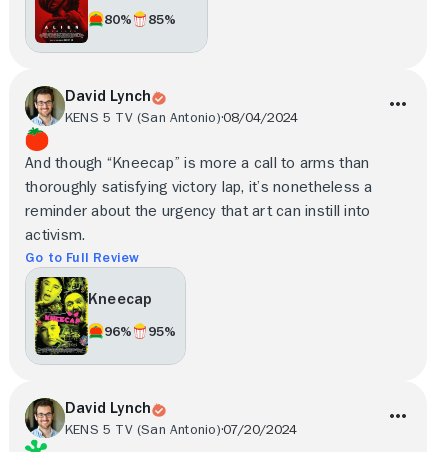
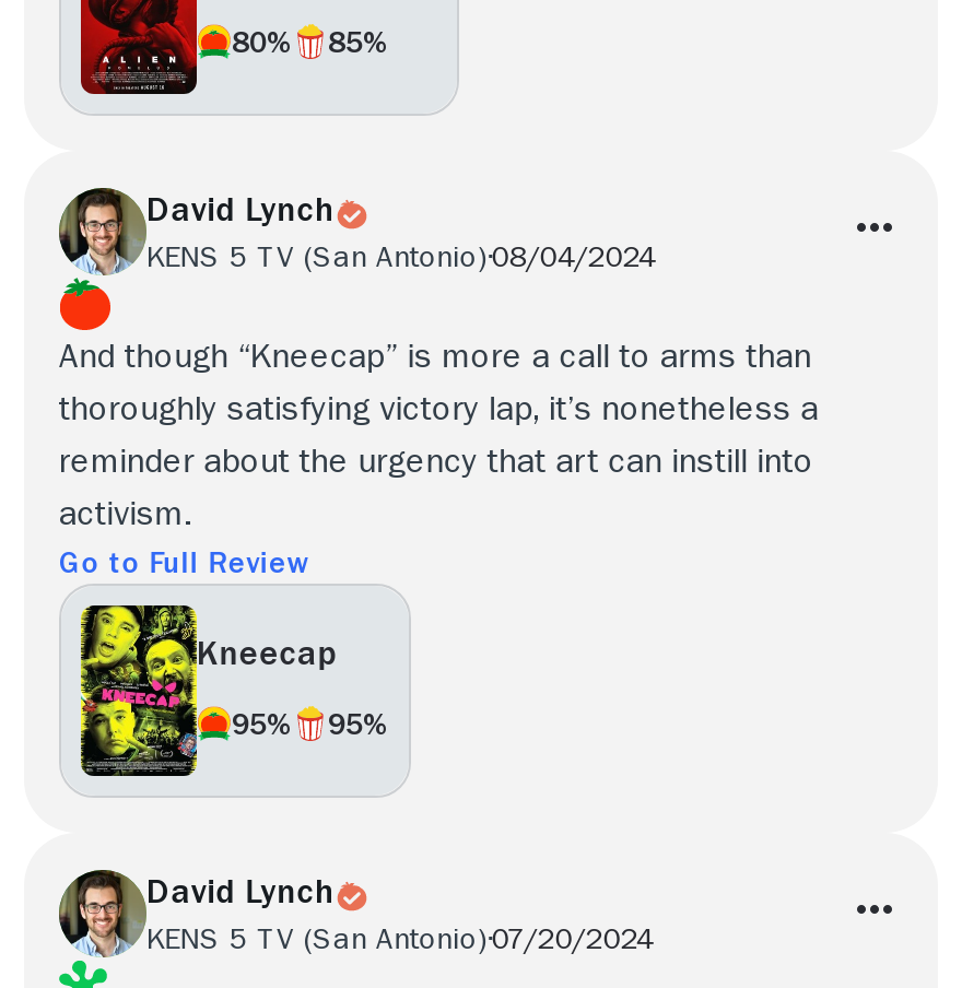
- 96% 95%
+ 95% 95%
